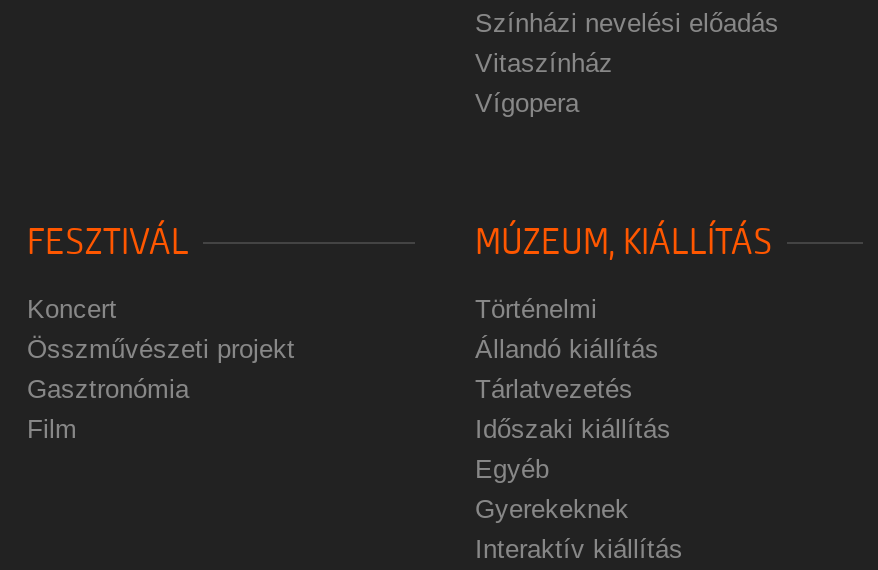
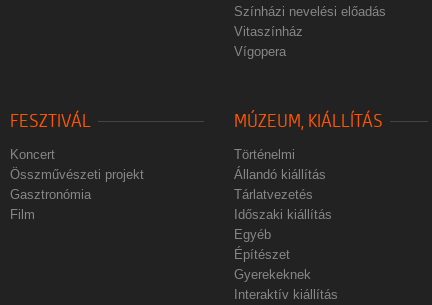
+ Építészet
